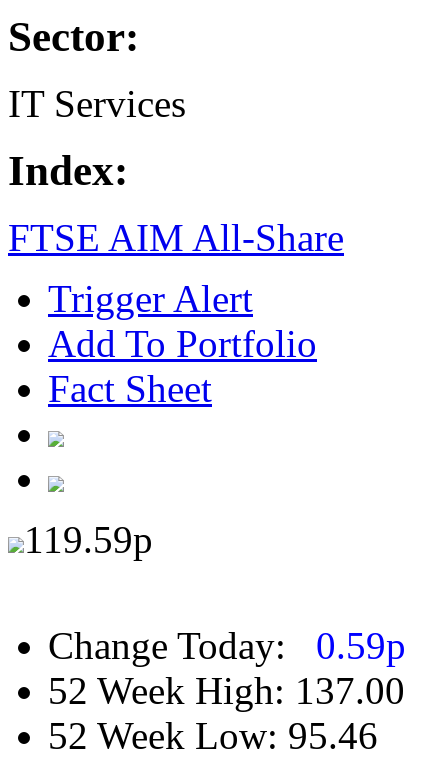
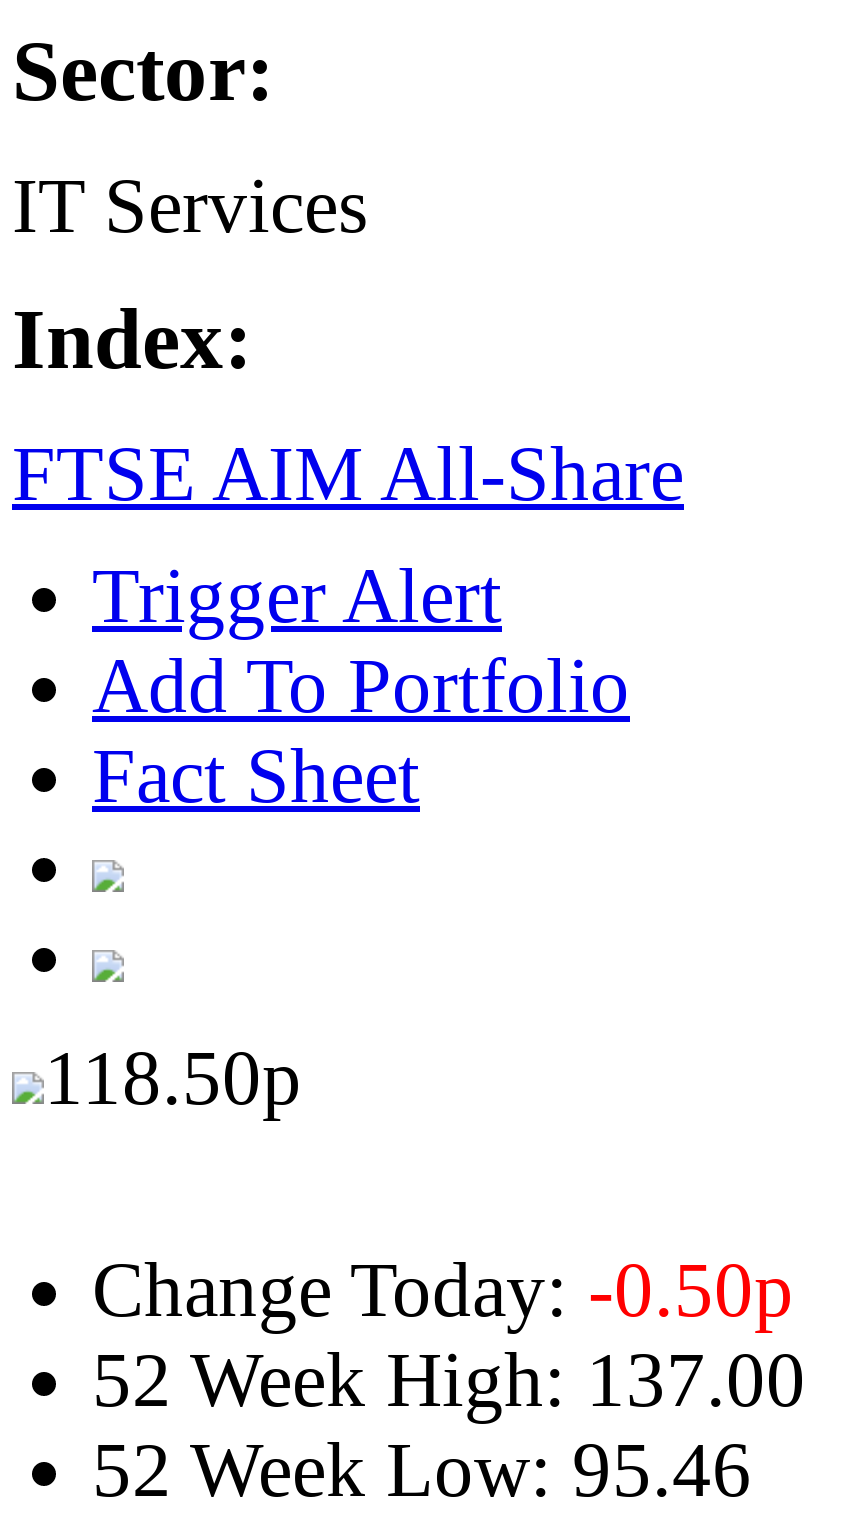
- 119.59p
+ 118.50p

- Change Today:
- 0.59p
+ Change Today: -0.50p
